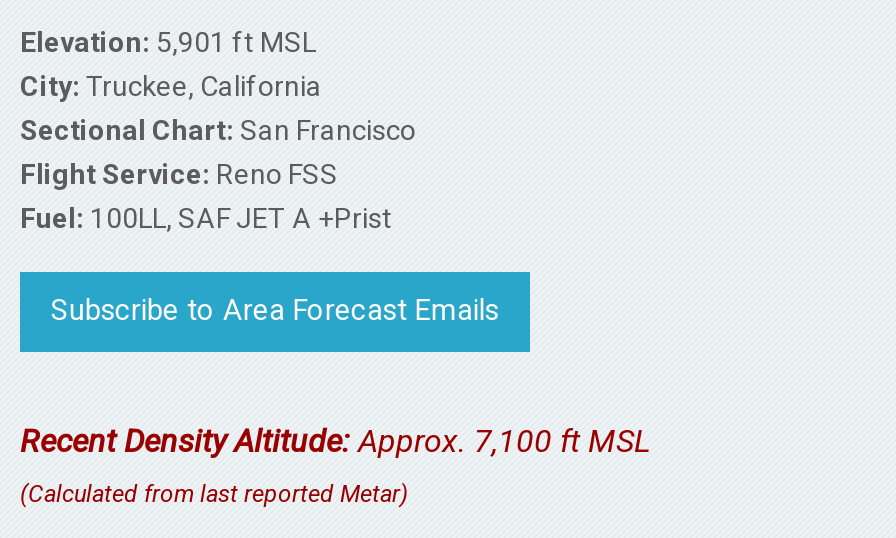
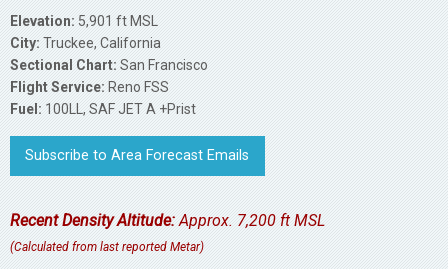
- Recent Density Altitude: Approx. 7,100 ft MSL
+ Recent Density Altitude: Approx. 7,200 ft MSL
